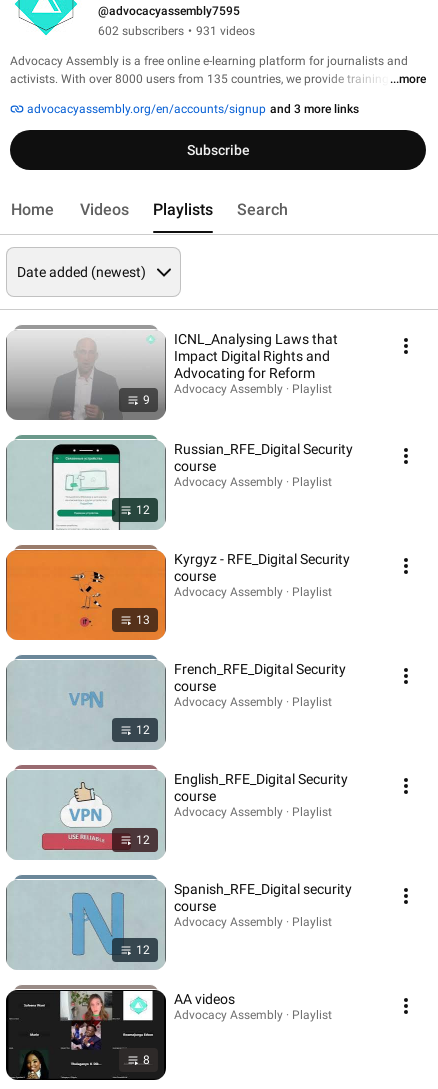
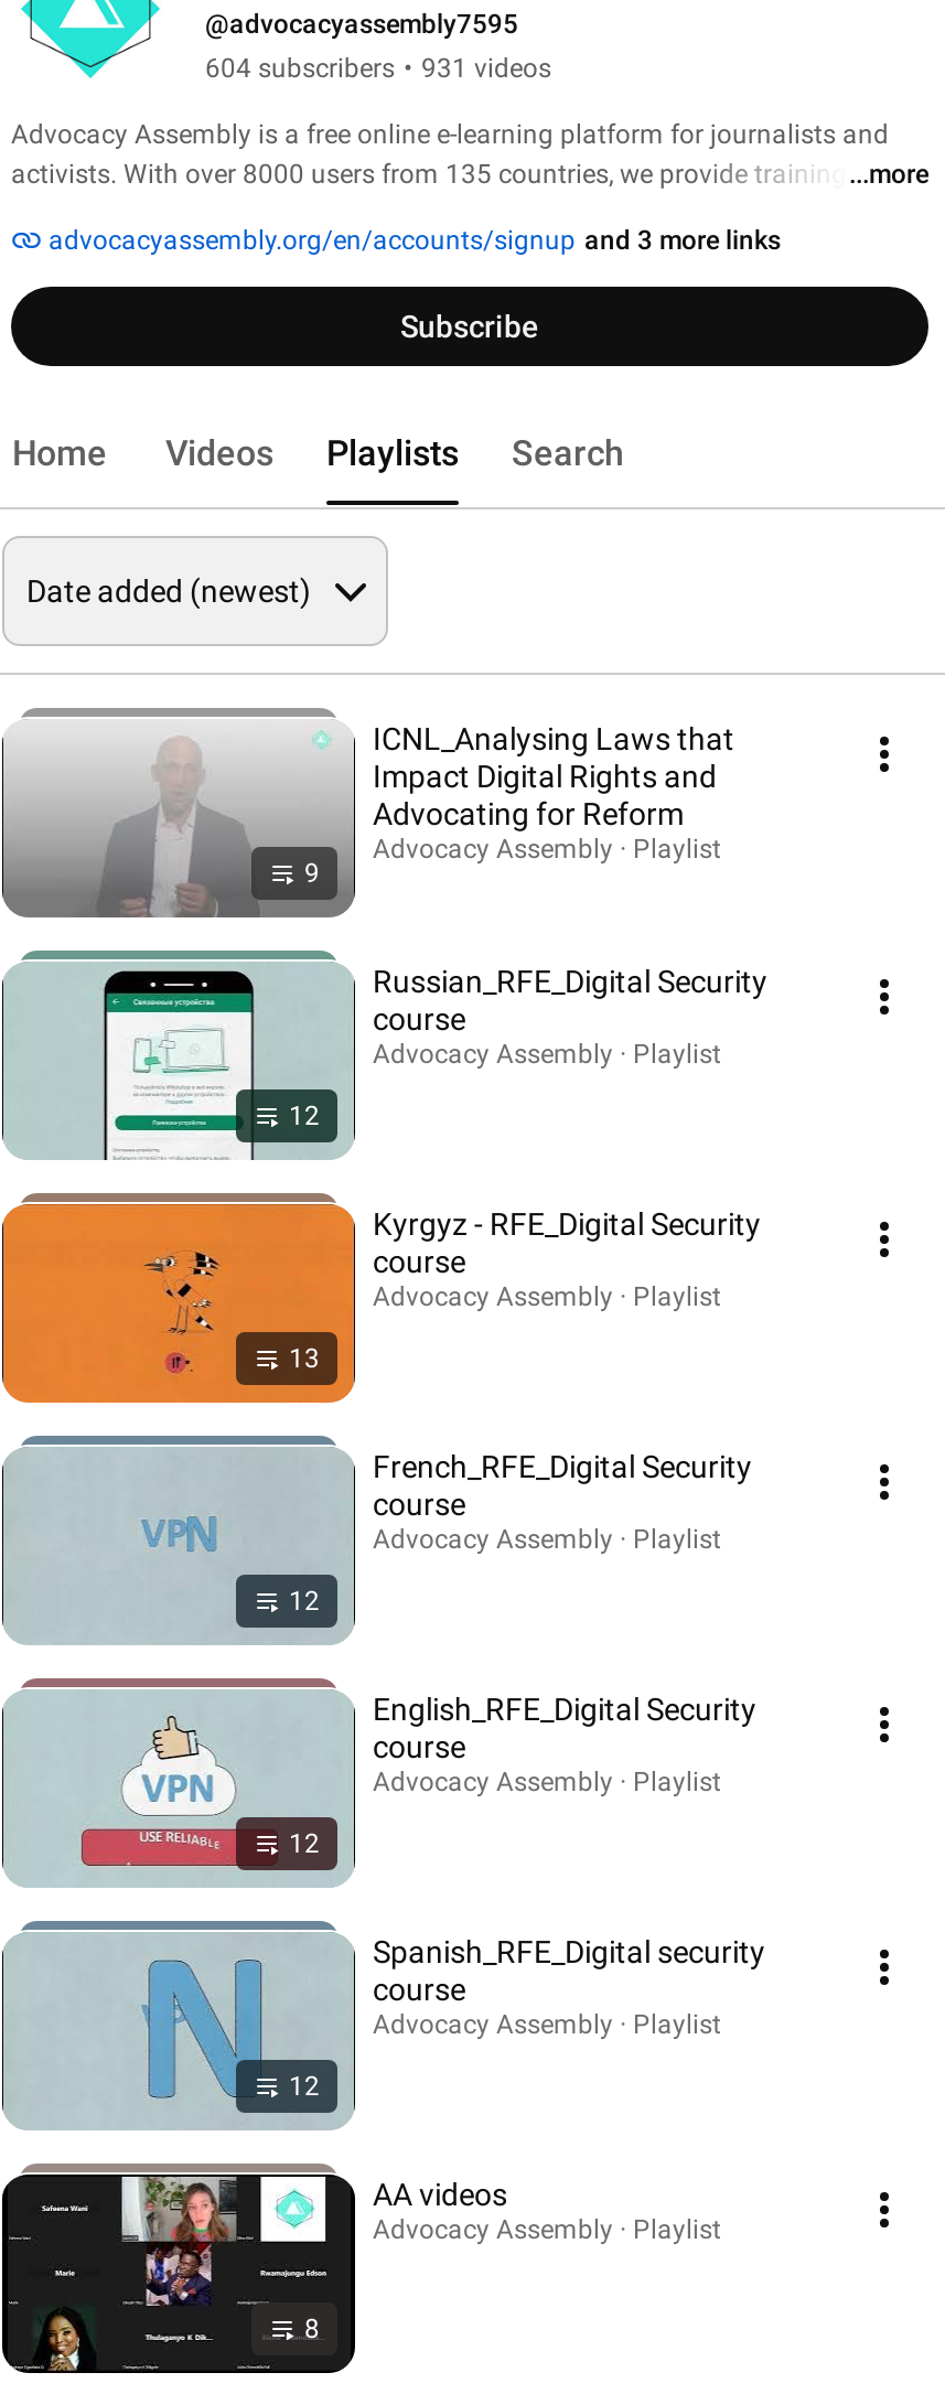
- 602 subscribers • 931 videos
+ 604 subscribers • 931 videos
